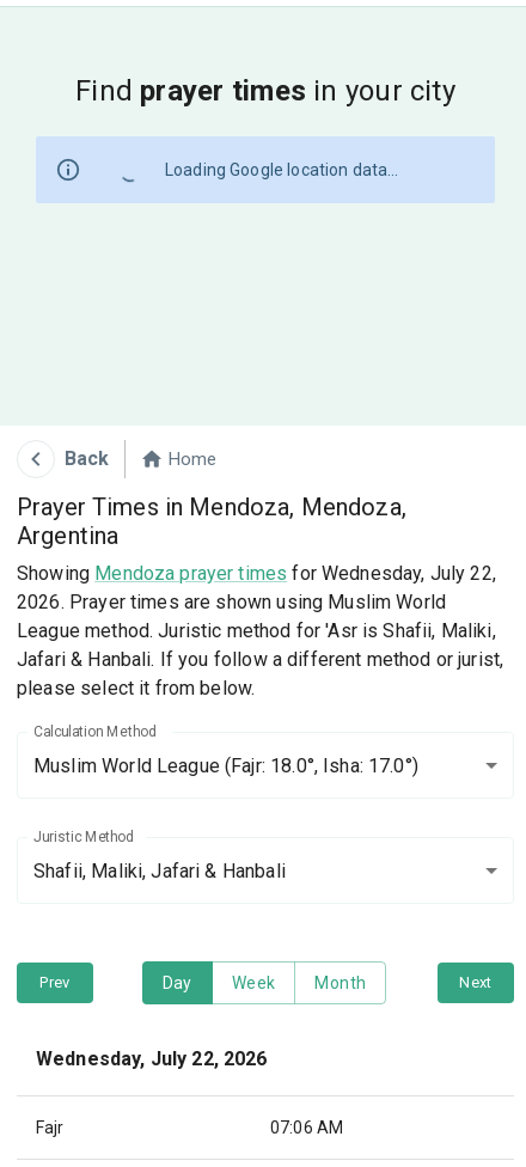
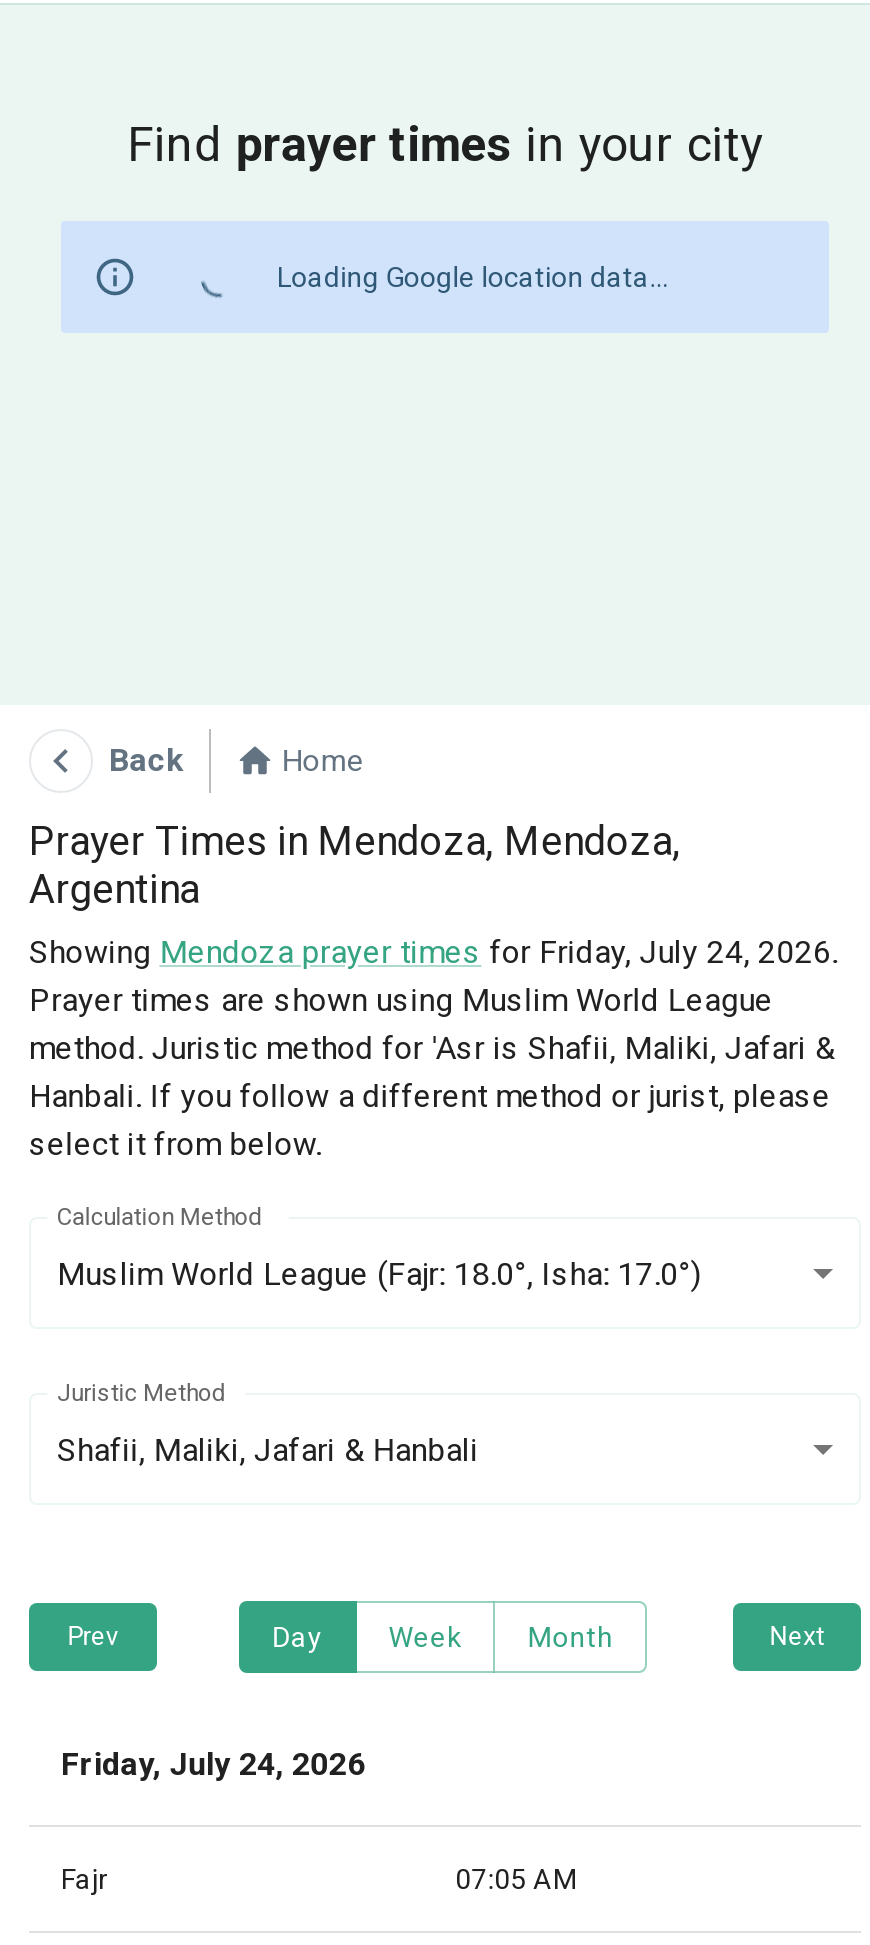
- Showing Mendoza prayer times for Wednesday, July 22,
- 2026. Prayer times are shown using Muslim World
- League method. Juristic method for 'Asr is Shafii, Maliki,
- Jafari & Hanbali. If you follow a different method or jurist,
- please select it from below.
+ Showing Mendoza prayer times for Friday, July 24, 2026.
+ Prayer times are shown using Muslim World League
+ method. Juristic method for 'Asr is Shafii, Maliki, Jafari &
+ Hanbali. If you follow a different method or jurist, please
+ select it from below.

- Wednesday, July 22, 2026
+ Friday, July 24, 2026

- 07:06 AM
+ 07:05 AM
